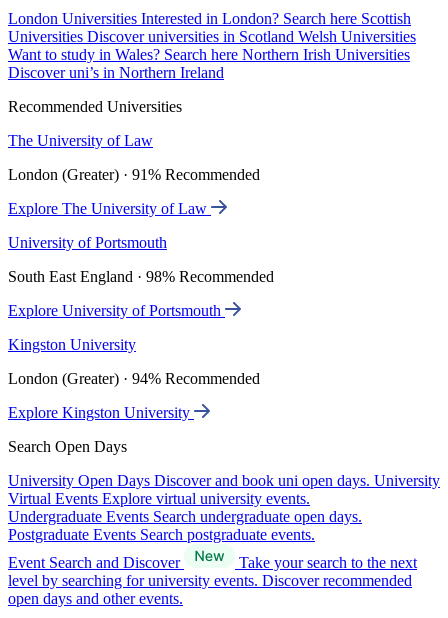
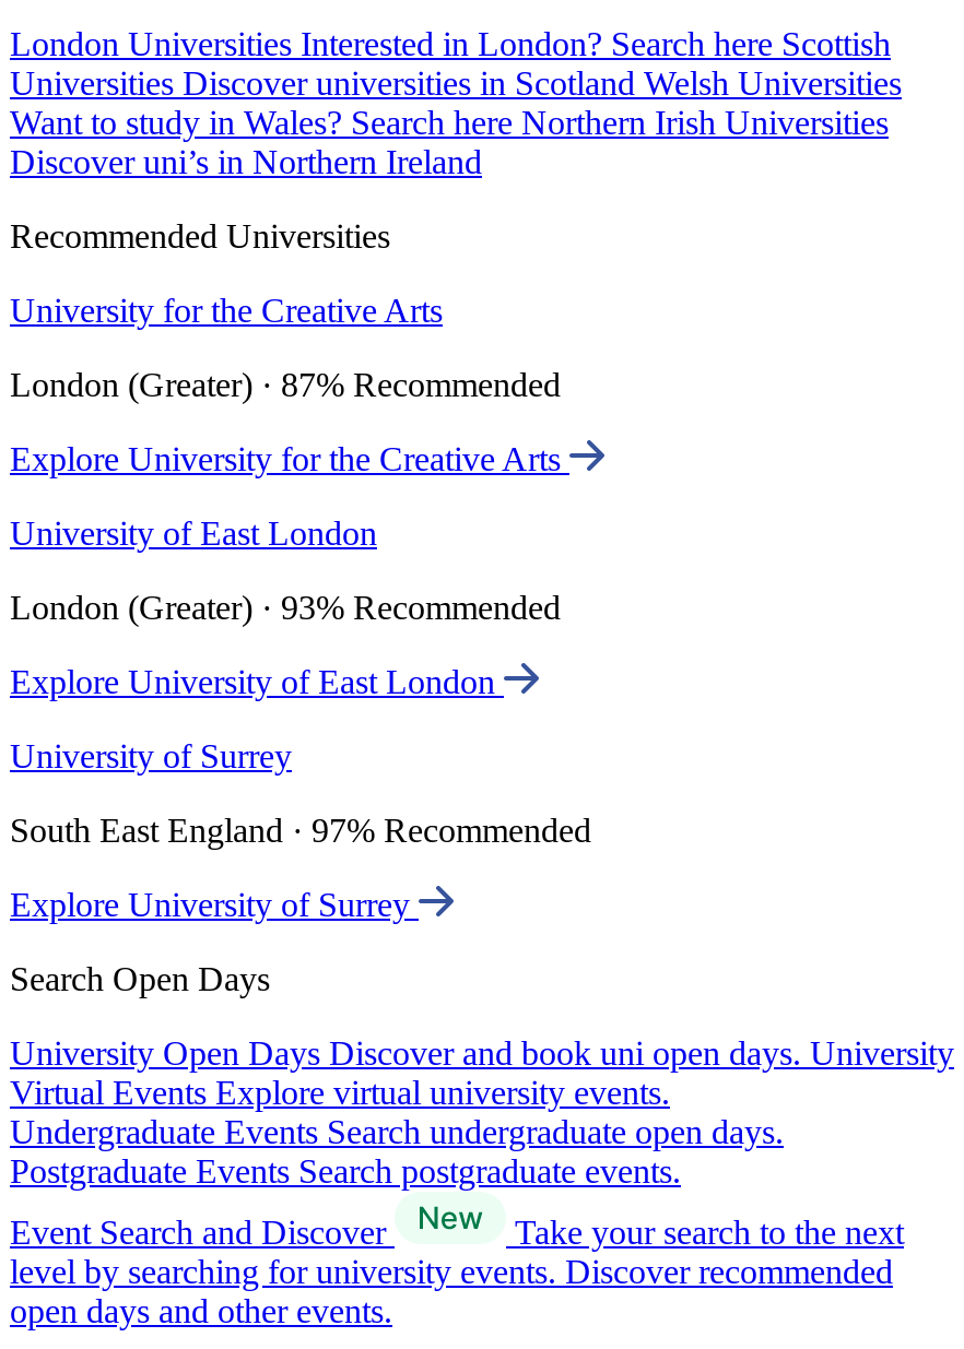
- The University of Law
+ University for the Creative Arts

- London (Greater) · 91% Recommended
+ London (Greater) · 87% Recommended

- Explore The University of Law
+ Explore University for the Creative Arts

- University of Portsmouth
+ University of East London

- South East England · 98% Recommended
+ London (Greater) · 93% Recommended

- Explore University of Portsmouth
+ Explore University of East London

- Kingston University
+ University of Surrey

- London (Greater) · 94% Recommended
+ South East England · 97% Recommended

- Explore Kingston University
+ Explore University of Surrey
